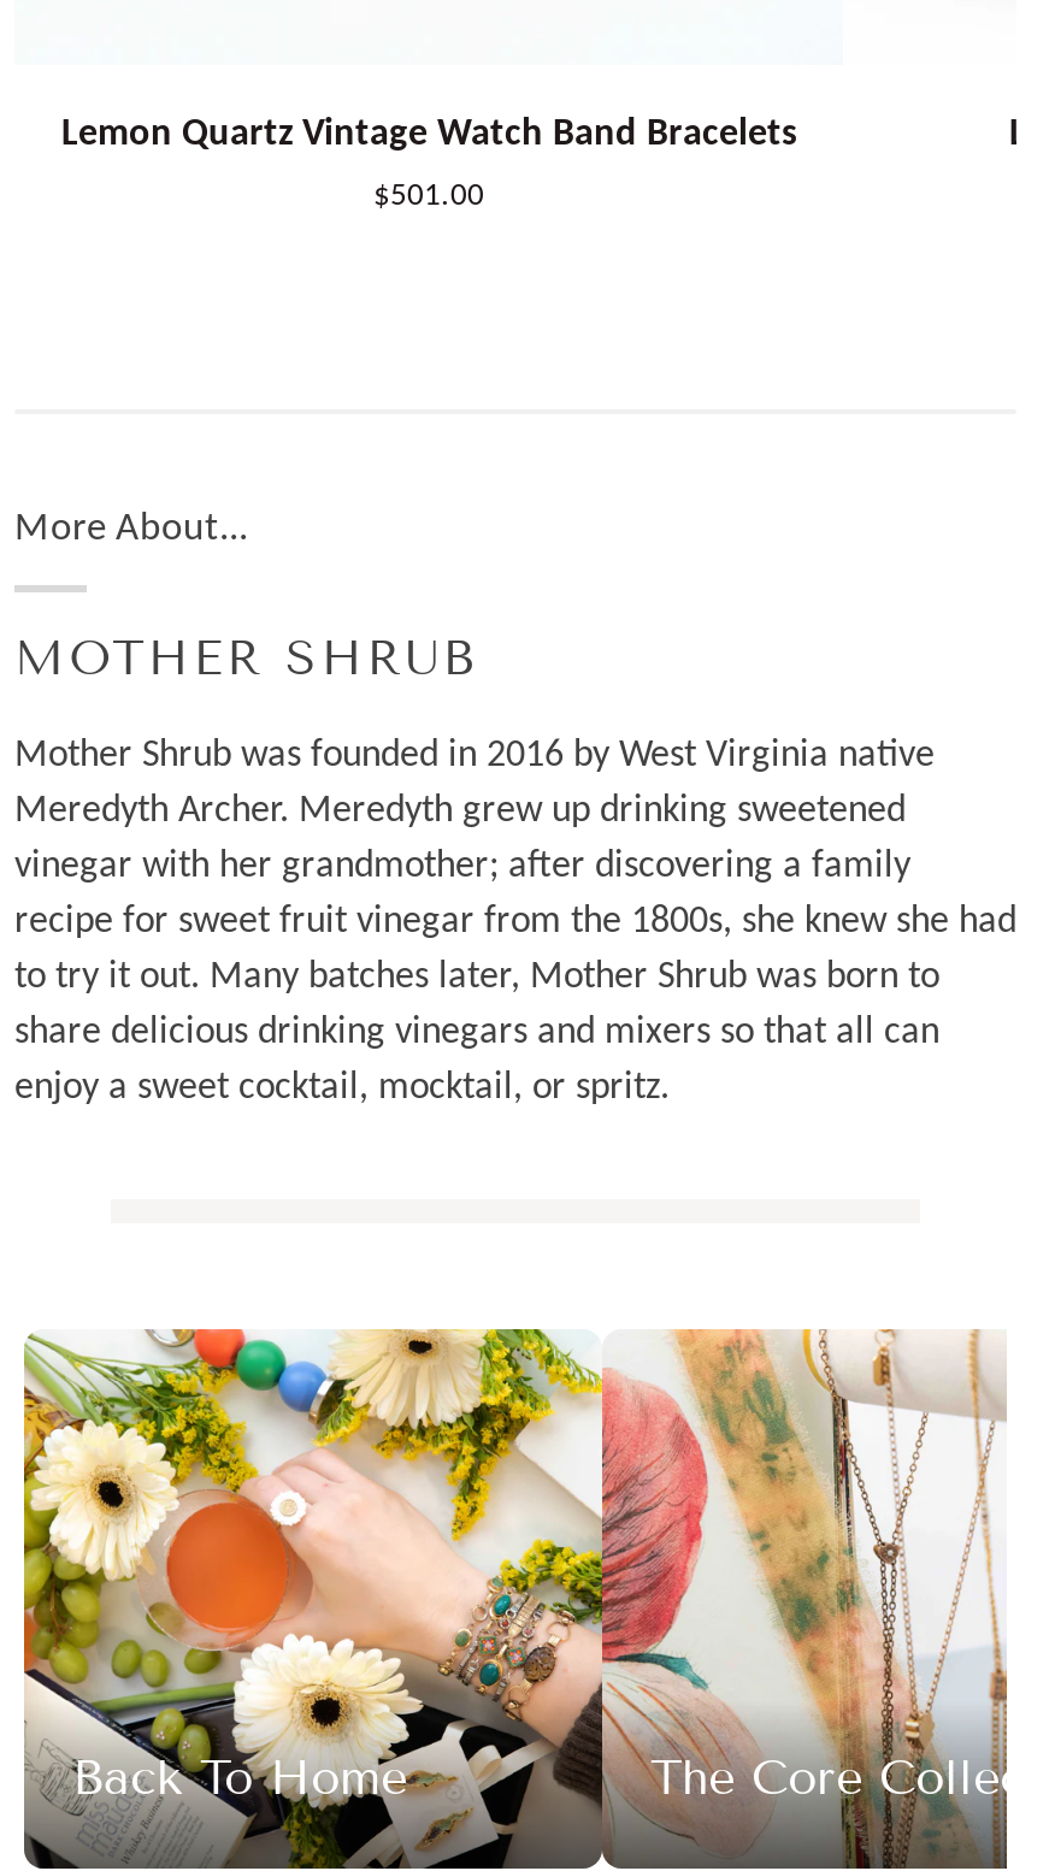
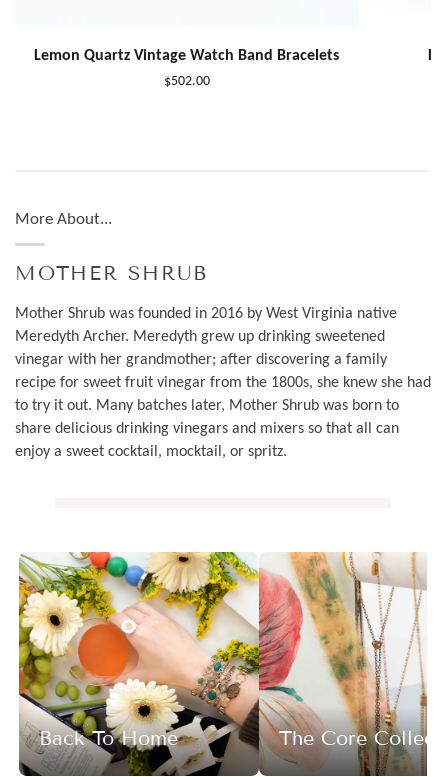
- $501.00
+ $502.00
